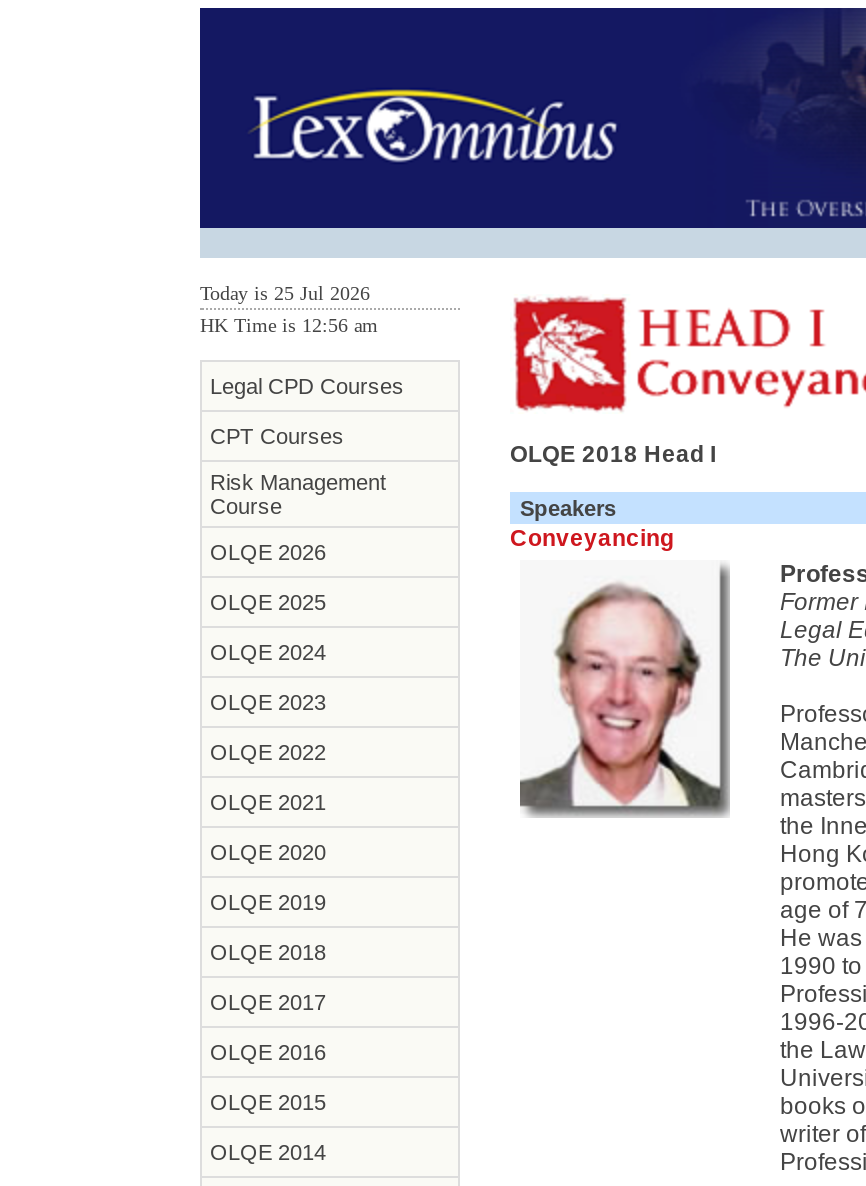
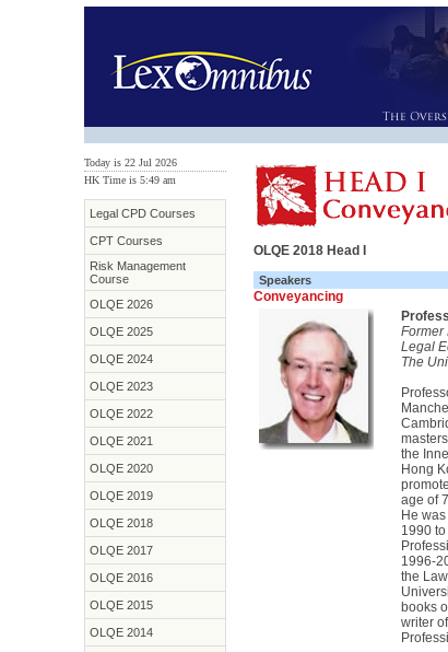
- Today is 25 Jul 2026
+ Today is 22 Jul 2026

- HK Time is 12:56 am
+ HK Time is 5:49 am
